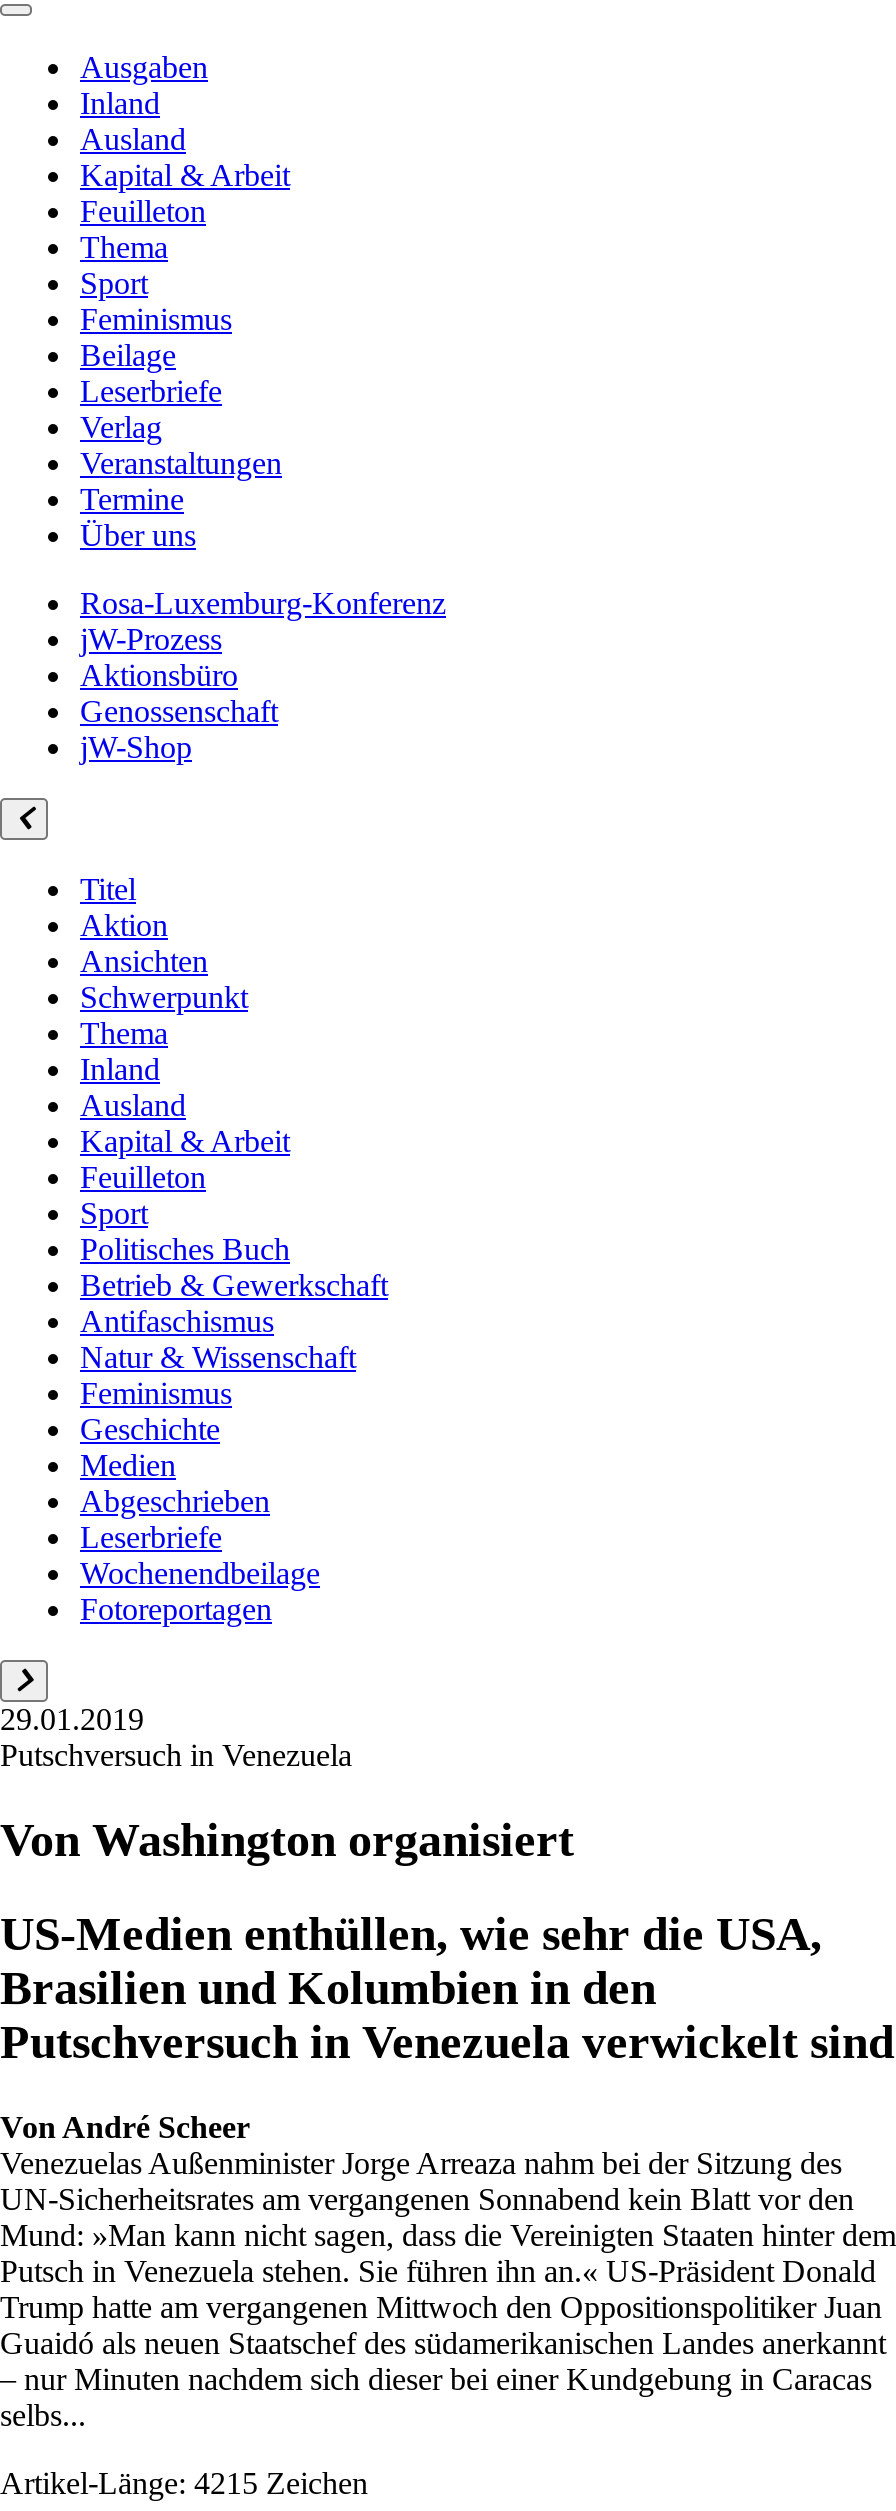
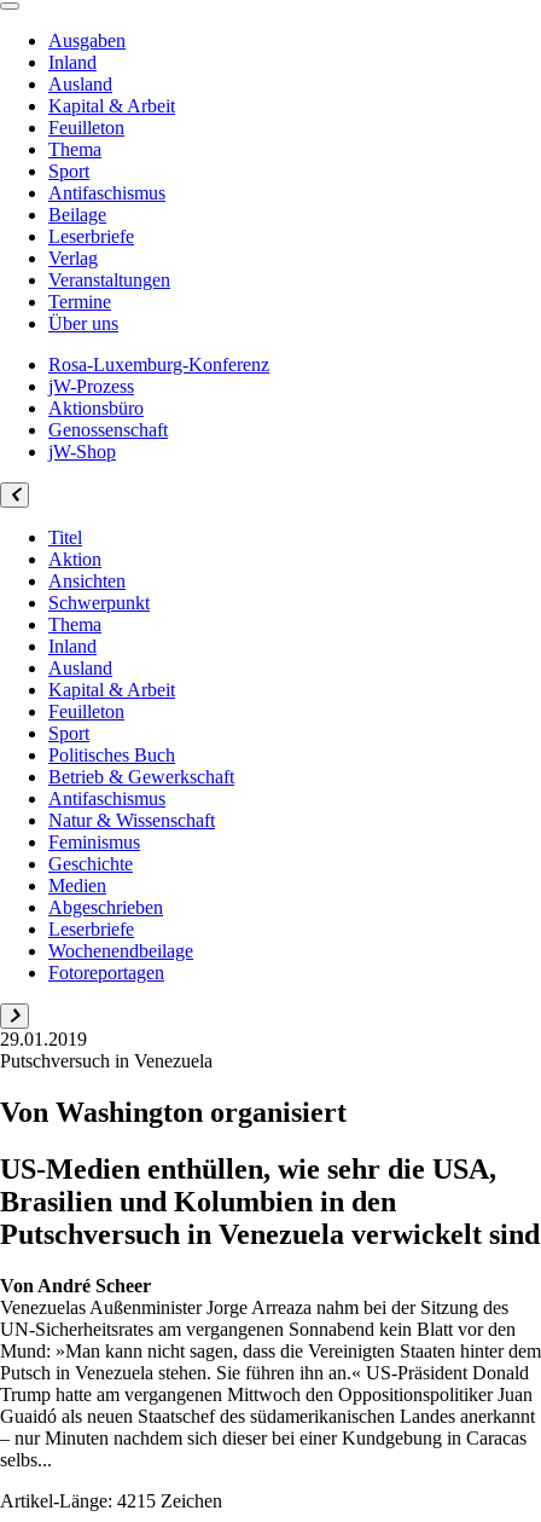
- Feminismus
+ Antifaschismus
